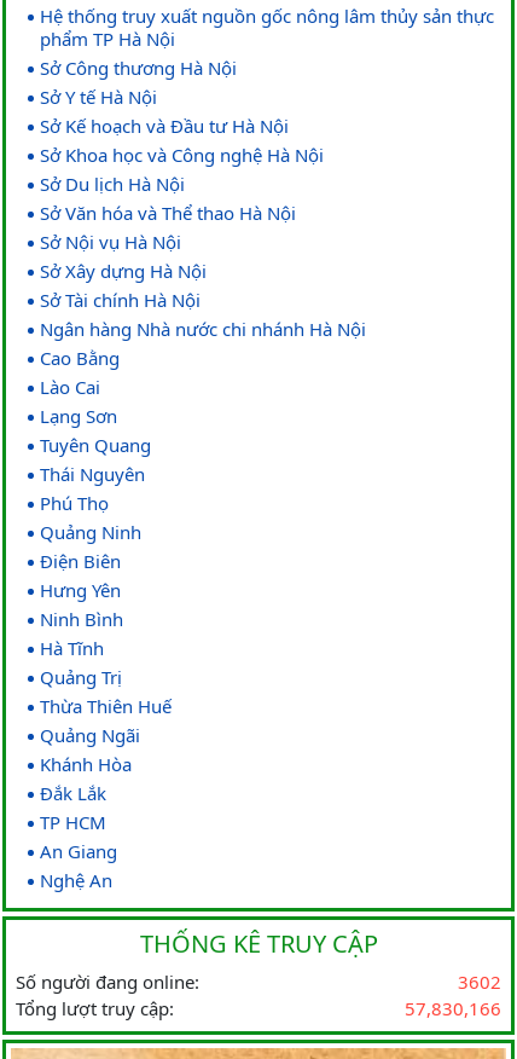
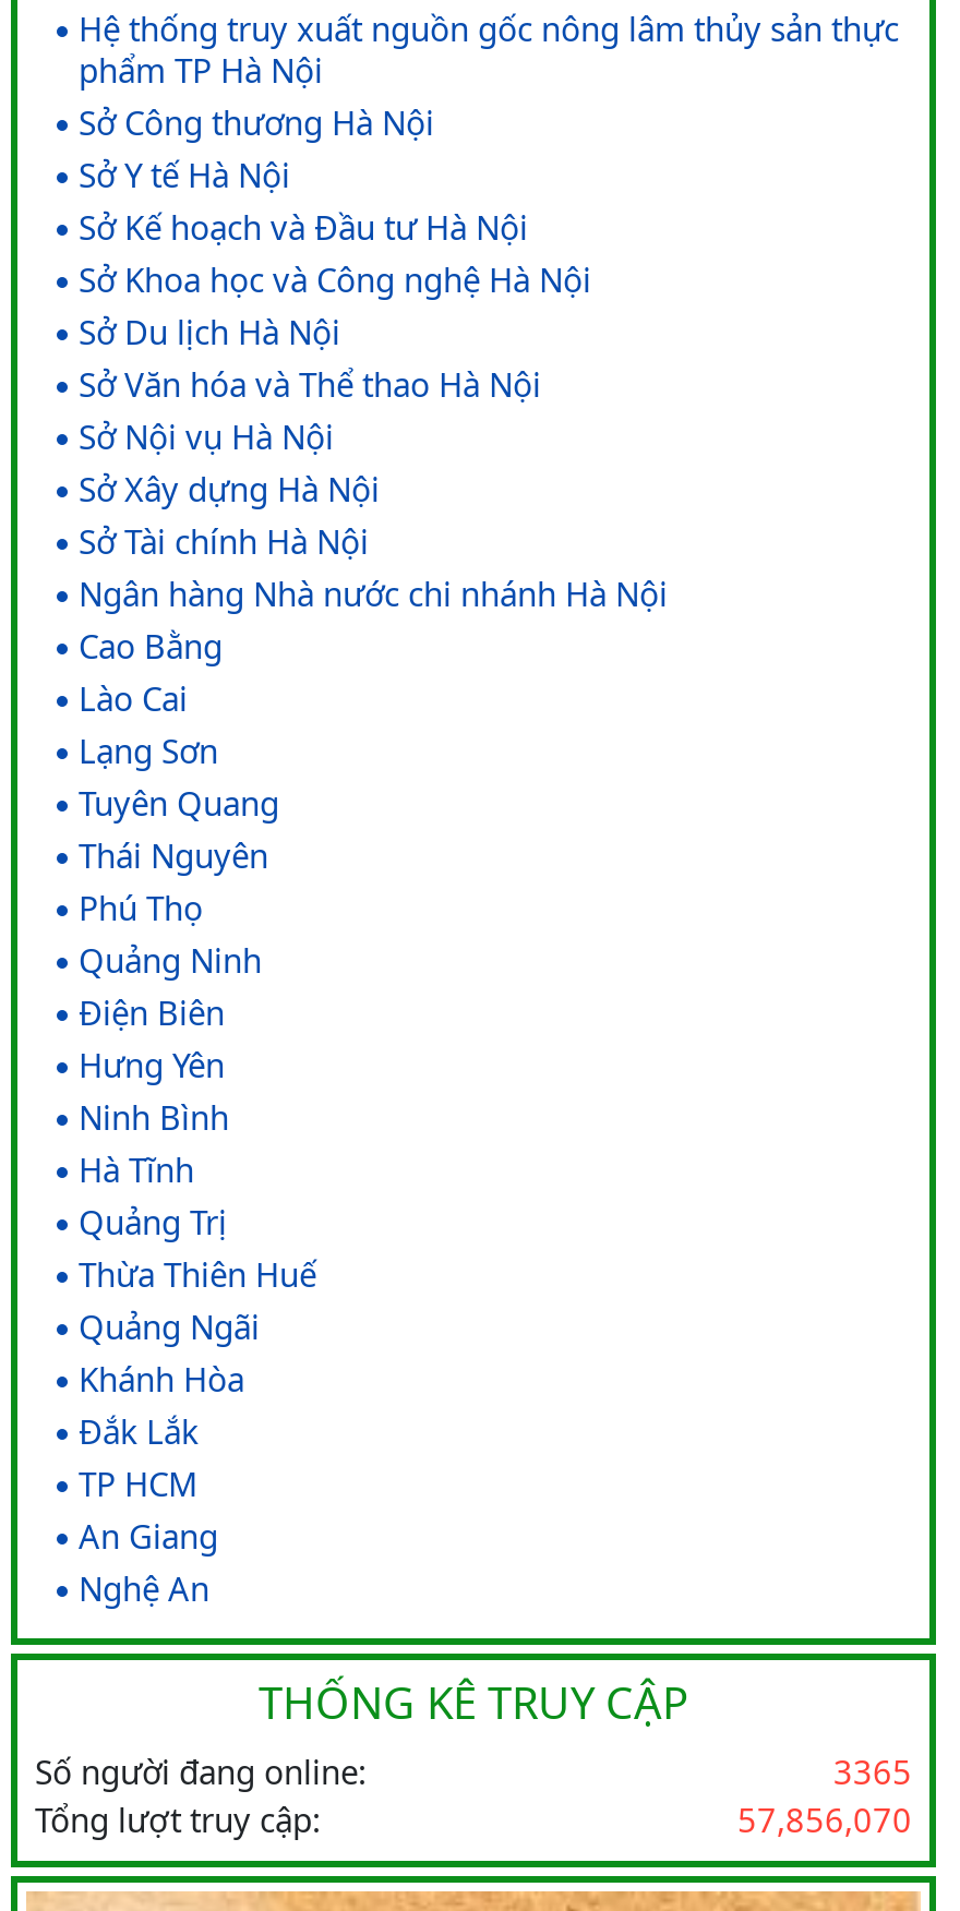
- 3602
+ 3365

- 57,830,166
+ 57,856,070
